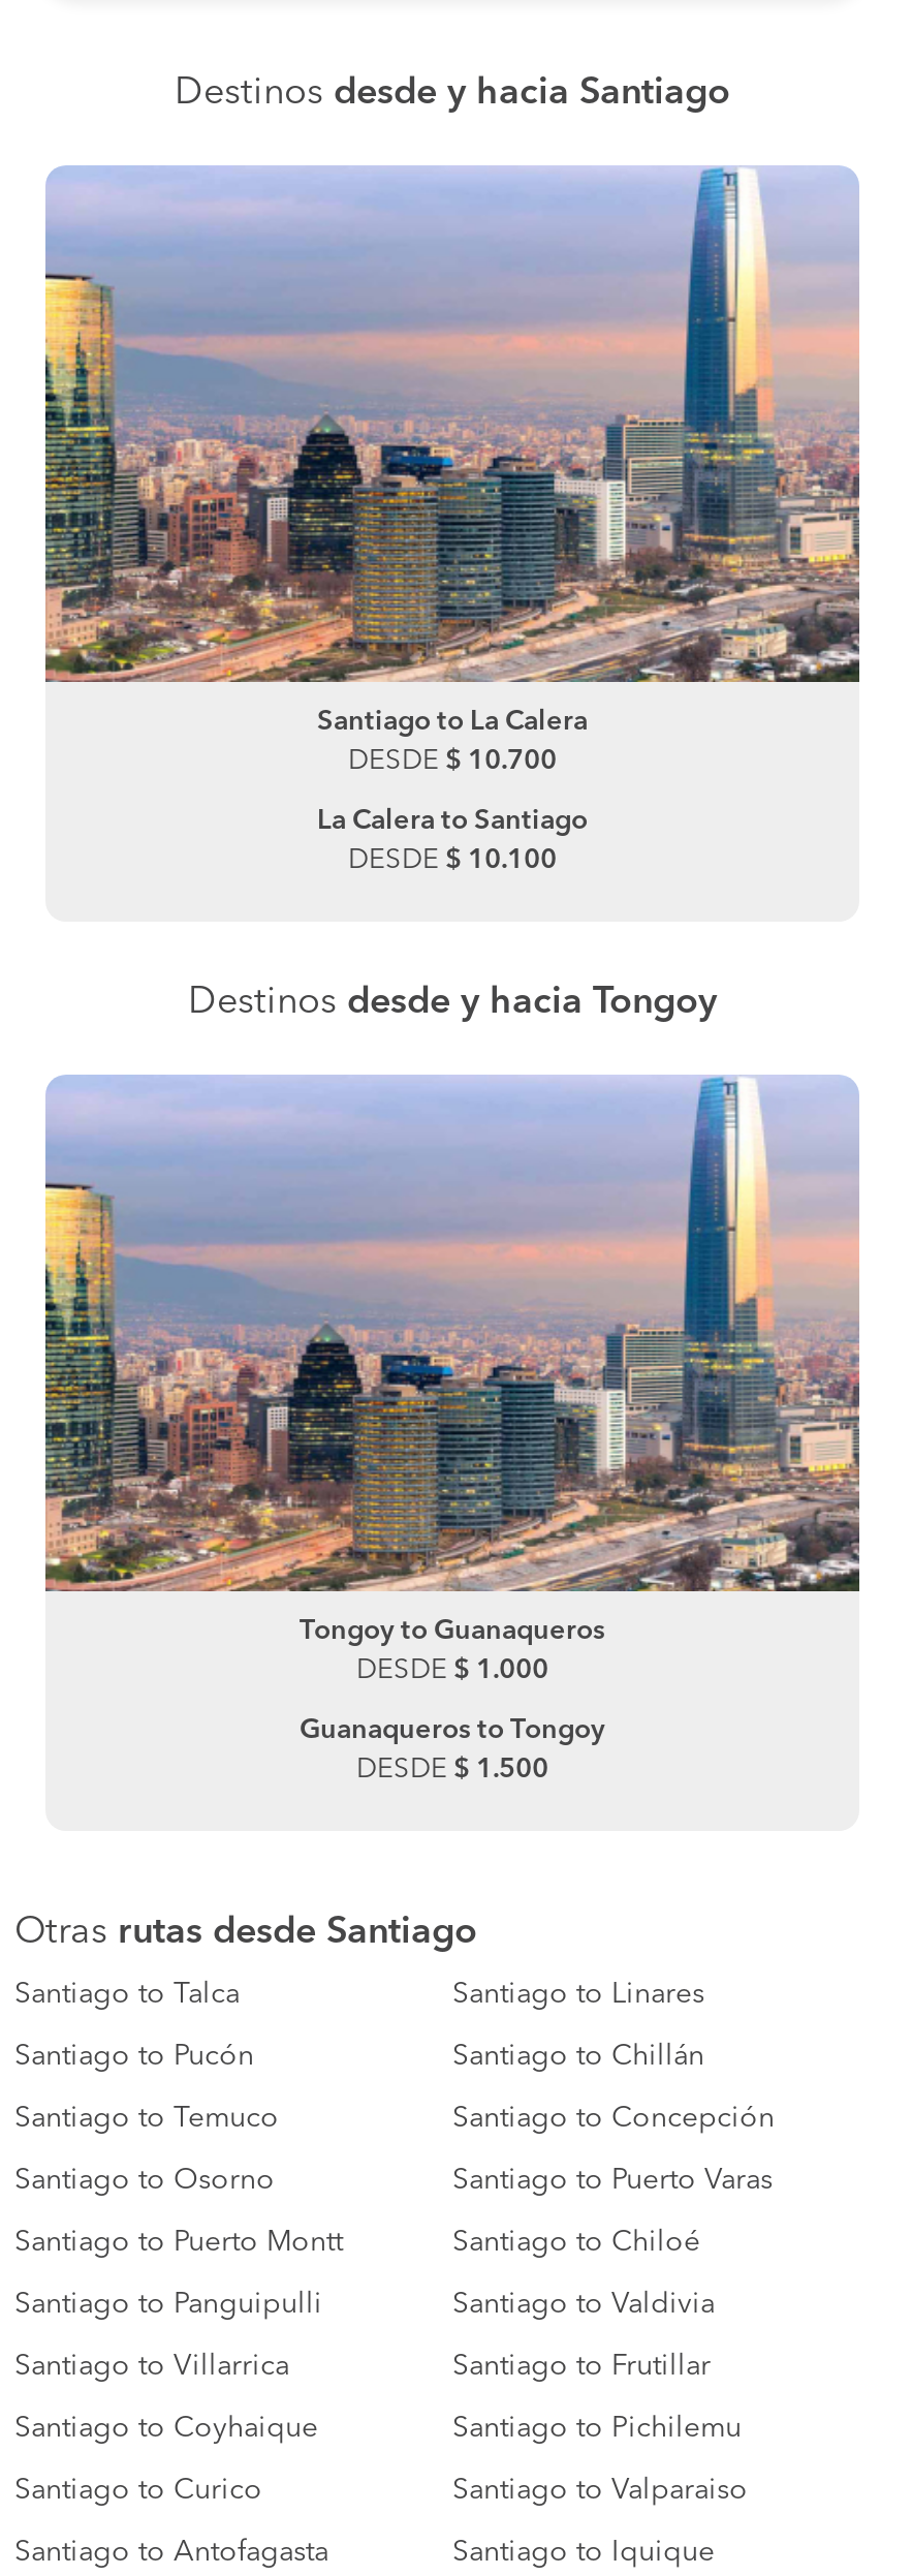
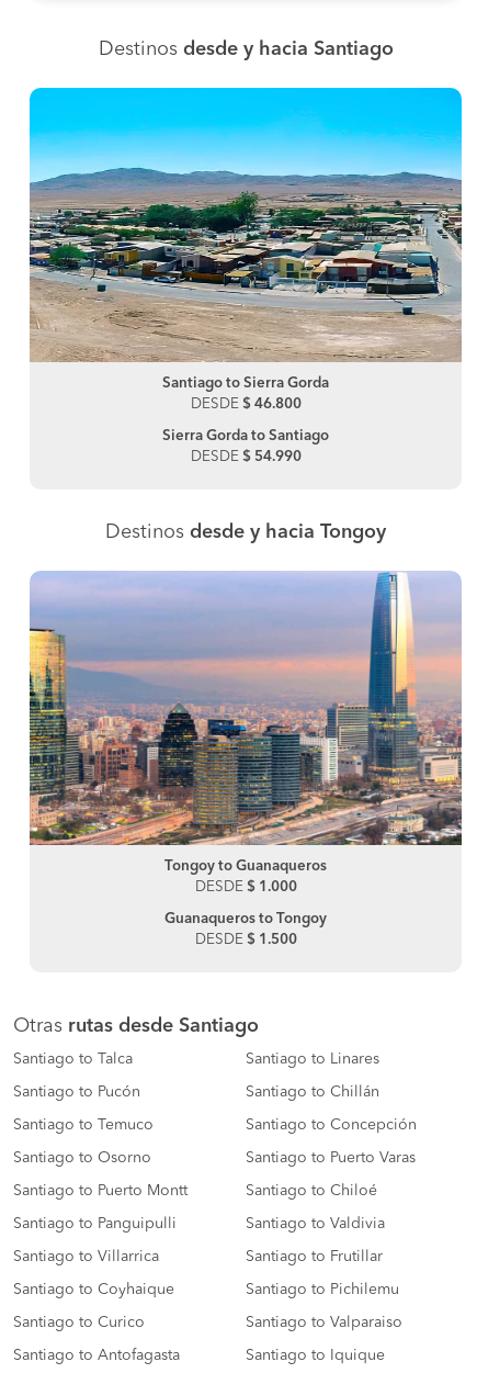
- [image]
- Santiago to La Calera
+ [image]
+ Santiago to Sierra Gorda

- DESDE $ 10.700
+ DESDE $ 46.800

- La Calera to Santiago
+ Sierra Gorda to Santiago

- DESDE $ 10.100
+ DESDE $ 54.990
